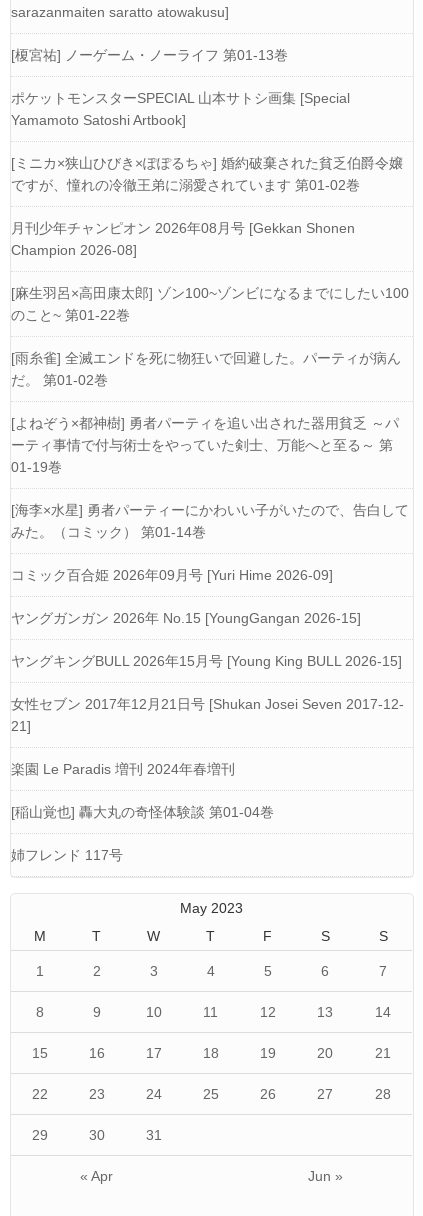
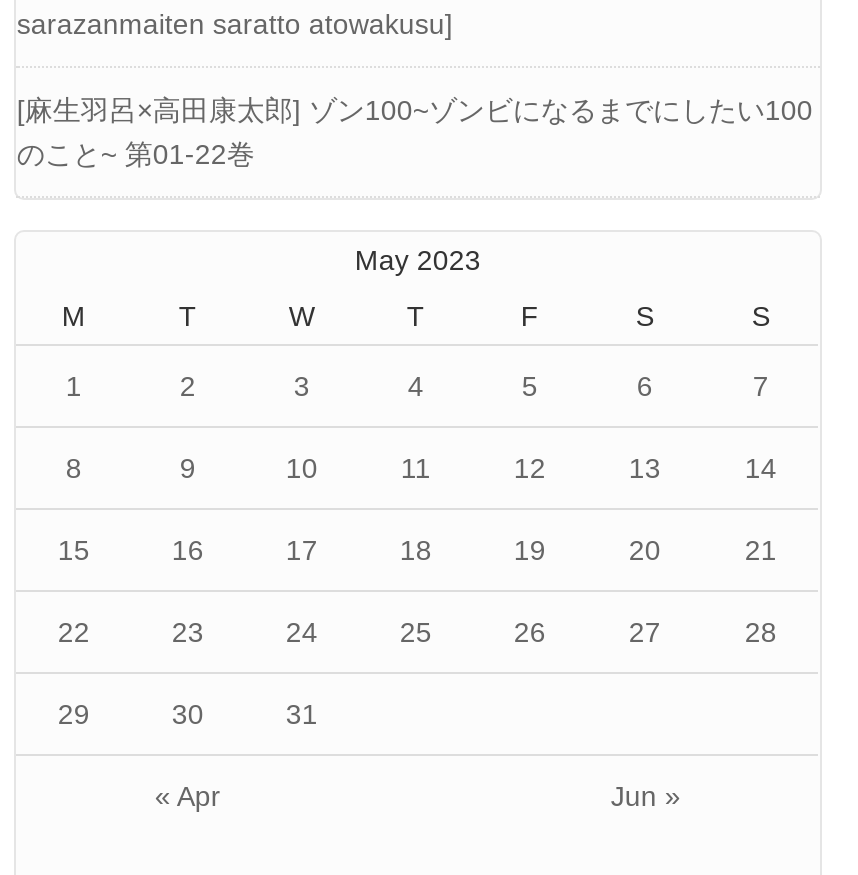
- [榎宮祐] ノーゲーム・ノーライフ 第01-13巻
- ポケットモンスターSPECIAL 山本サトシ画集 [Special
- Yamamoto Satoshi Artbook]
- [ミニカ×狭山ひびき×ぽぽるちゃ] 婚約破棄された貧乏伯爵令嬢
- ですが、憧れの冷徹王弟に溺愛されています 第01-02巻
- 月刊少年チャンピオン 2026年08月号 [Gekkan Shonen
- Champion 2026-08]

- [雨糸雀] 全滅エンドを死に物狂いで回避した。パーティが病ん
- だ。 第01-02巻
- [よねぞう×都神樹] 勇者パーティを追い出された器用貧乏 ～パ
- ーティ事情で付与術士をやっていた剣士、万能へと至る～ 第
- 01-19巻
- [海李×水星] 勇者パーティーにかわいい子がいたので、告白して
- みた。（コミック） 第01-14巻
- コミック百合姫 2026年09月号 [Yuri Hime 2026-09]
- ヤングガンガン 2026年 No.15 [YoungGangan 2026-15]
- ヤングキングBULL 2026年15月号 [Young King BULL 2026-15]
- 女性セブン 2017年12月21日号 [Shukan Josei Seven 2017-12-
- 21]
- 楽園 Le Paradis 増刊 2024年春増刊
- [稲山覚也] 轟大丸の奇怪体験談 第01-04巻
- 姉フレンド 117号
